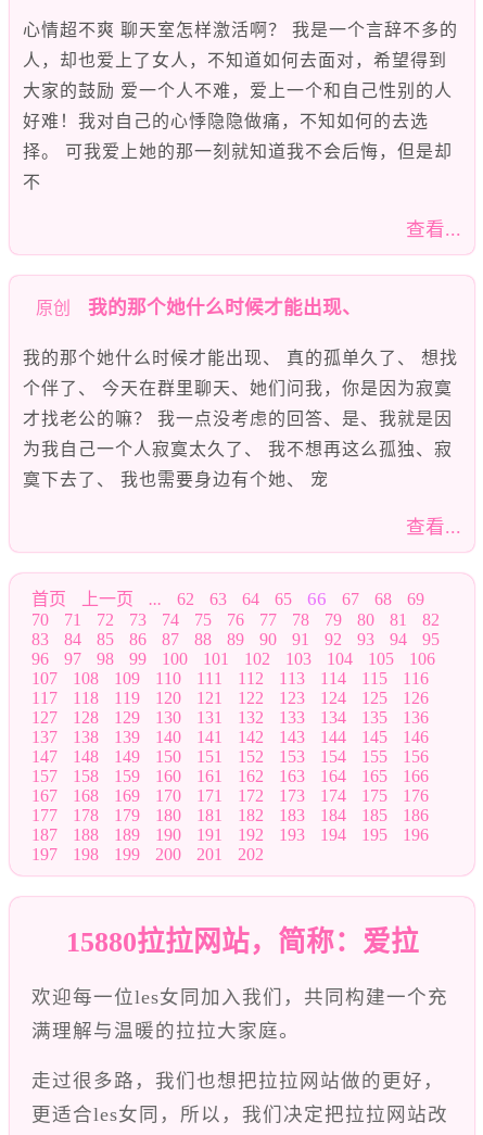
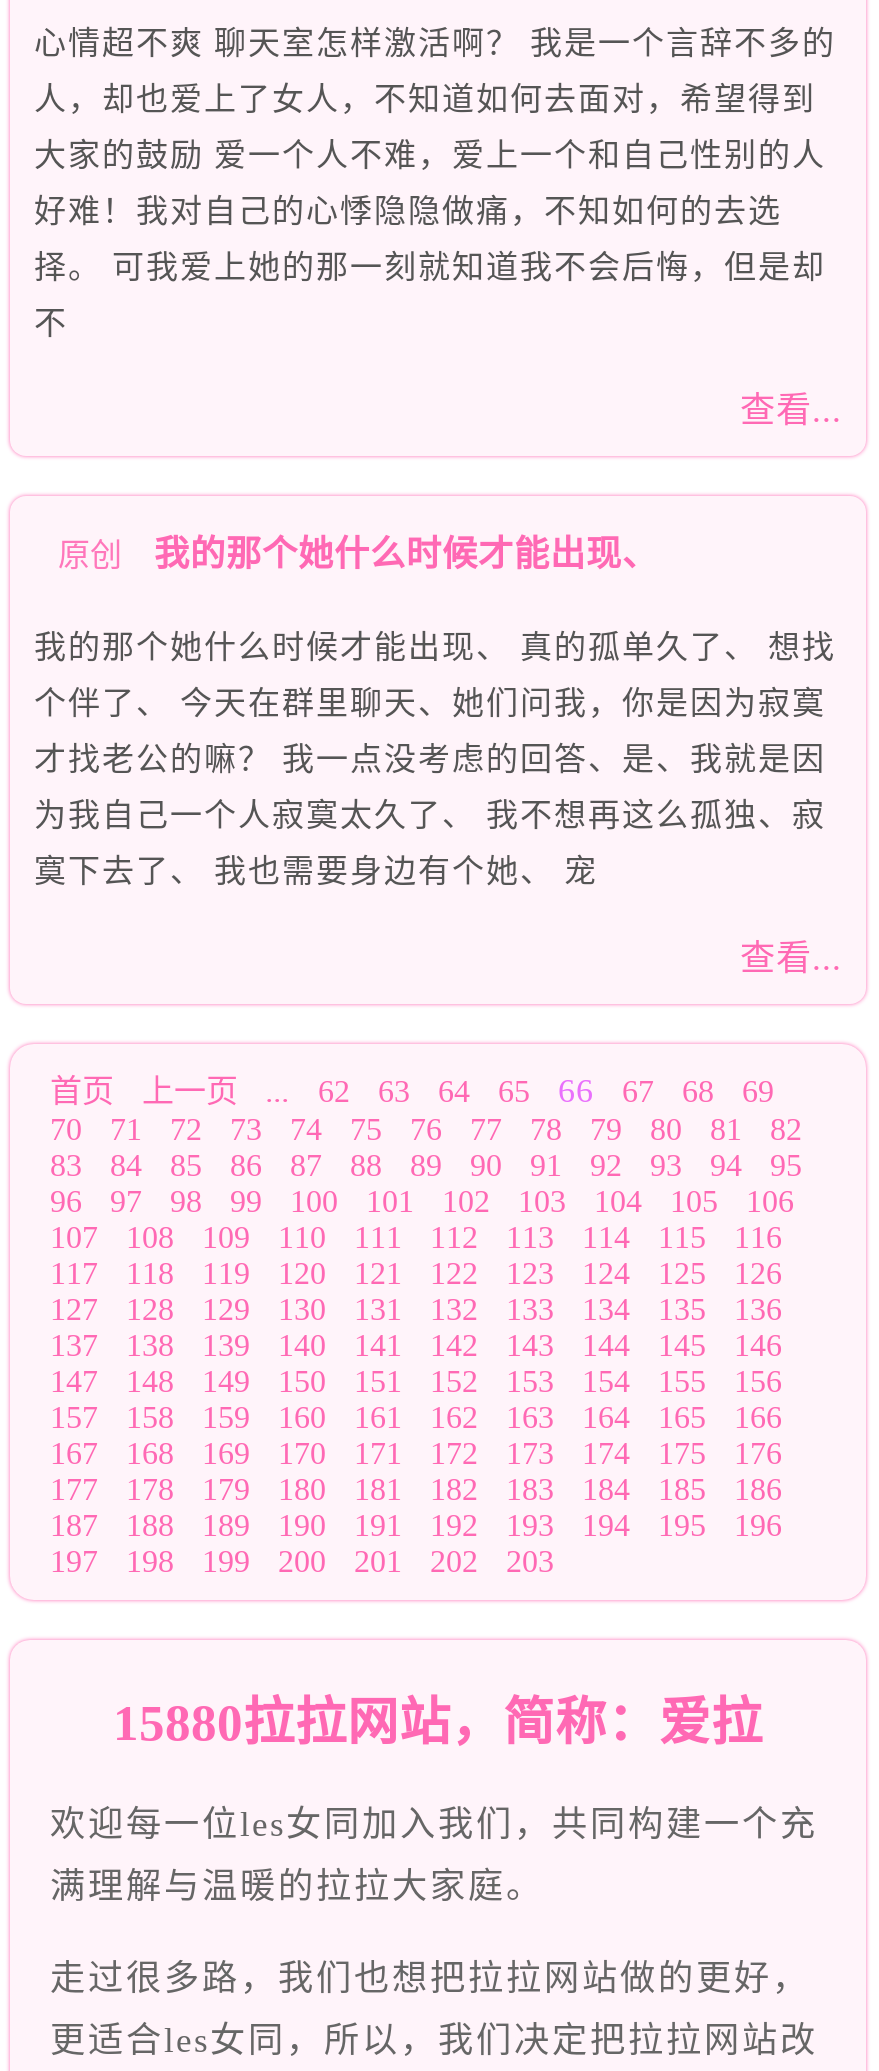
+ 203
